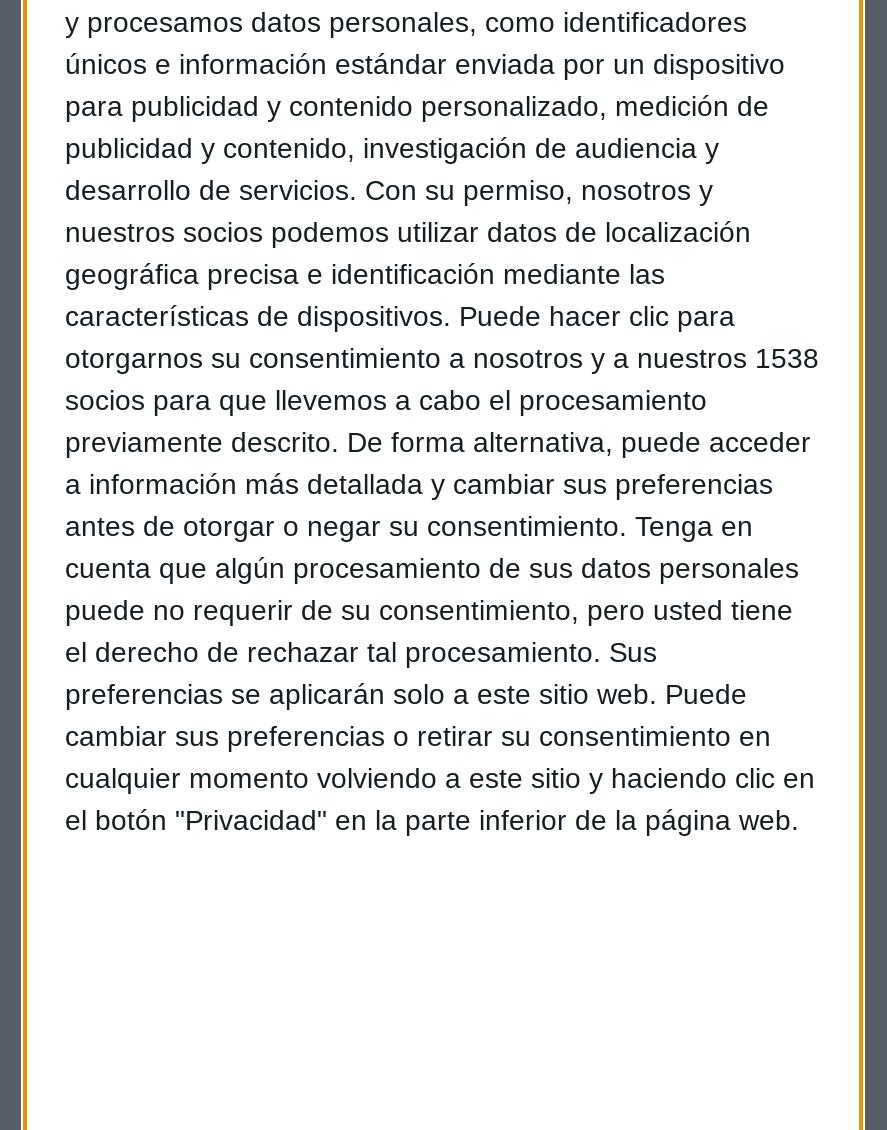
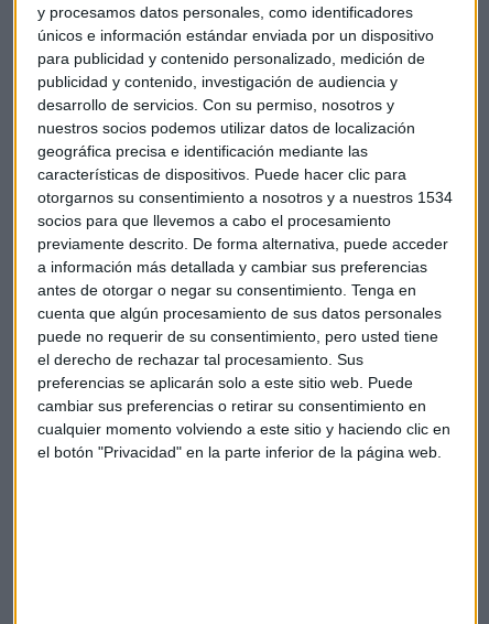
- otorgarnos su consentimiento a nosotros y a nuestros 1538
+ otorgarnos su consentimiento a nosotros y a nuestros 1534
